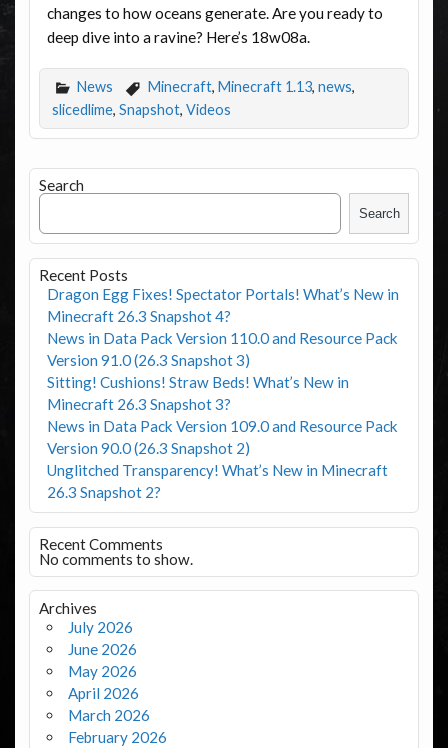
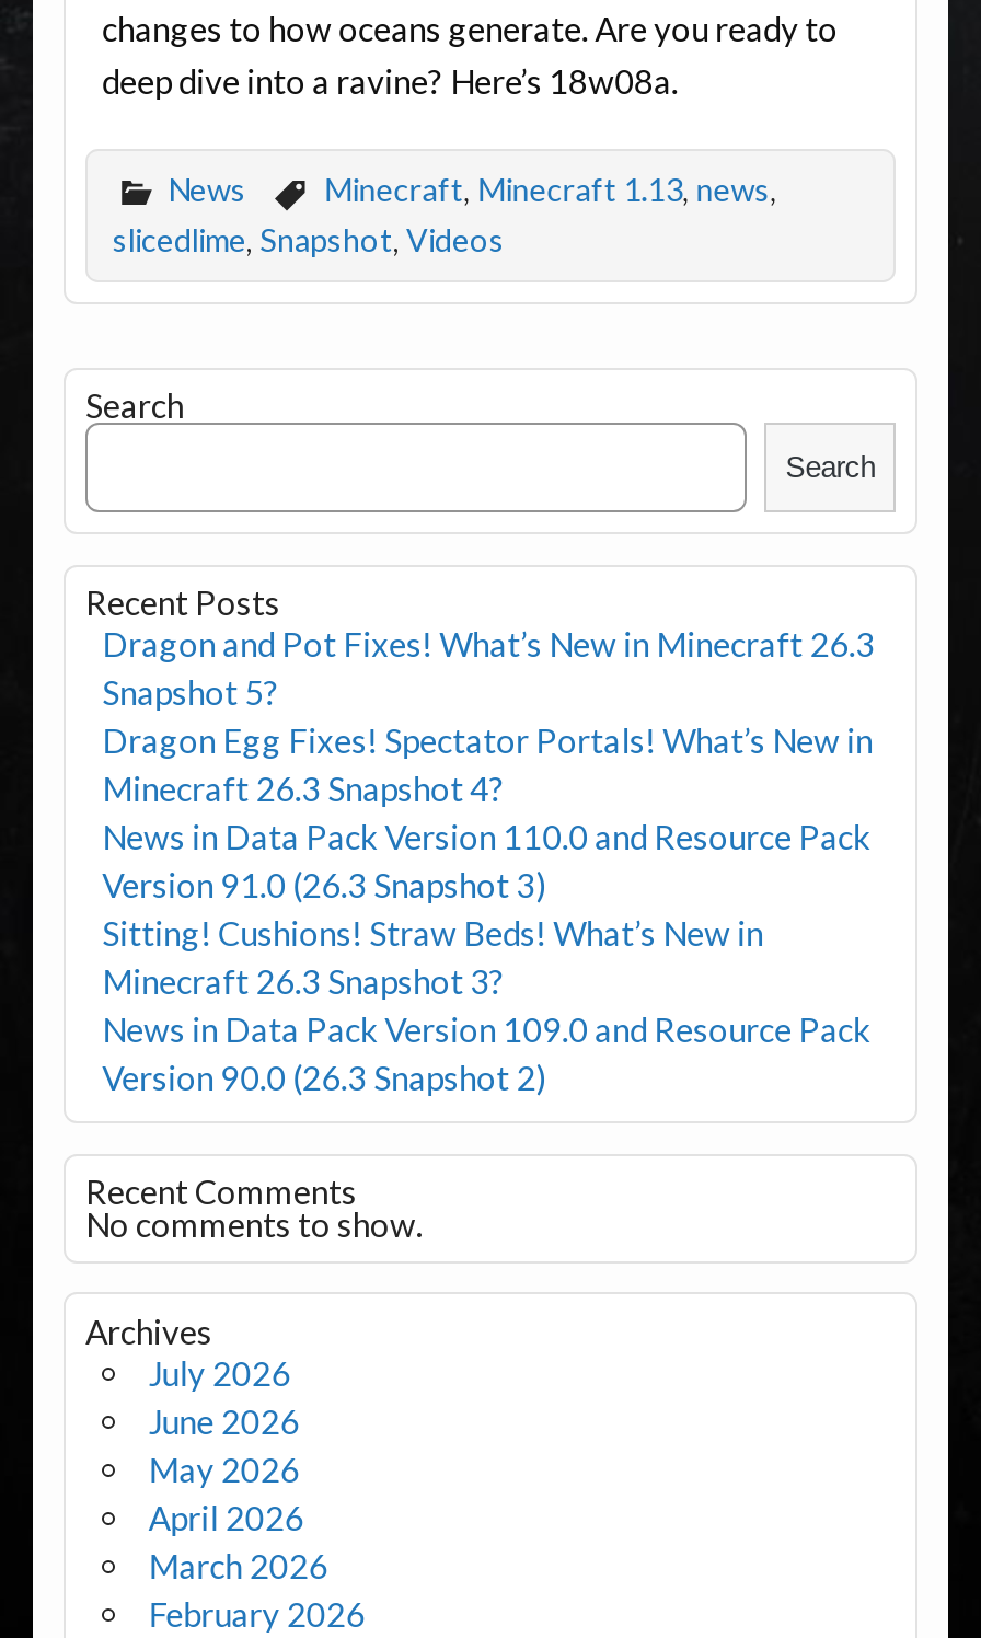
+ Dragon and Pot Fixes! What’s New in Minecraft 26.3
+ Snapshot 5?

moved down: Dragon Egg Fixes! Spectator Portals! What’s New in | Minecraft 26.3 Snapshot 4? | News in Data Pack Version 110.0 and Resource Pack | Version 91.0 (26.3 Snapshot 3) | Sitting! Cushions! Straw Beds! What’s New in | Minecraft 26.3 Snapshot 3? | News in Data Pack Version 109.0 and Resource Pack | Version 90.0 (26.3 Snapshot 2)

- Unglitched Transparency! What’s New in Minecraft
- 26.3 Snapshot 2?
